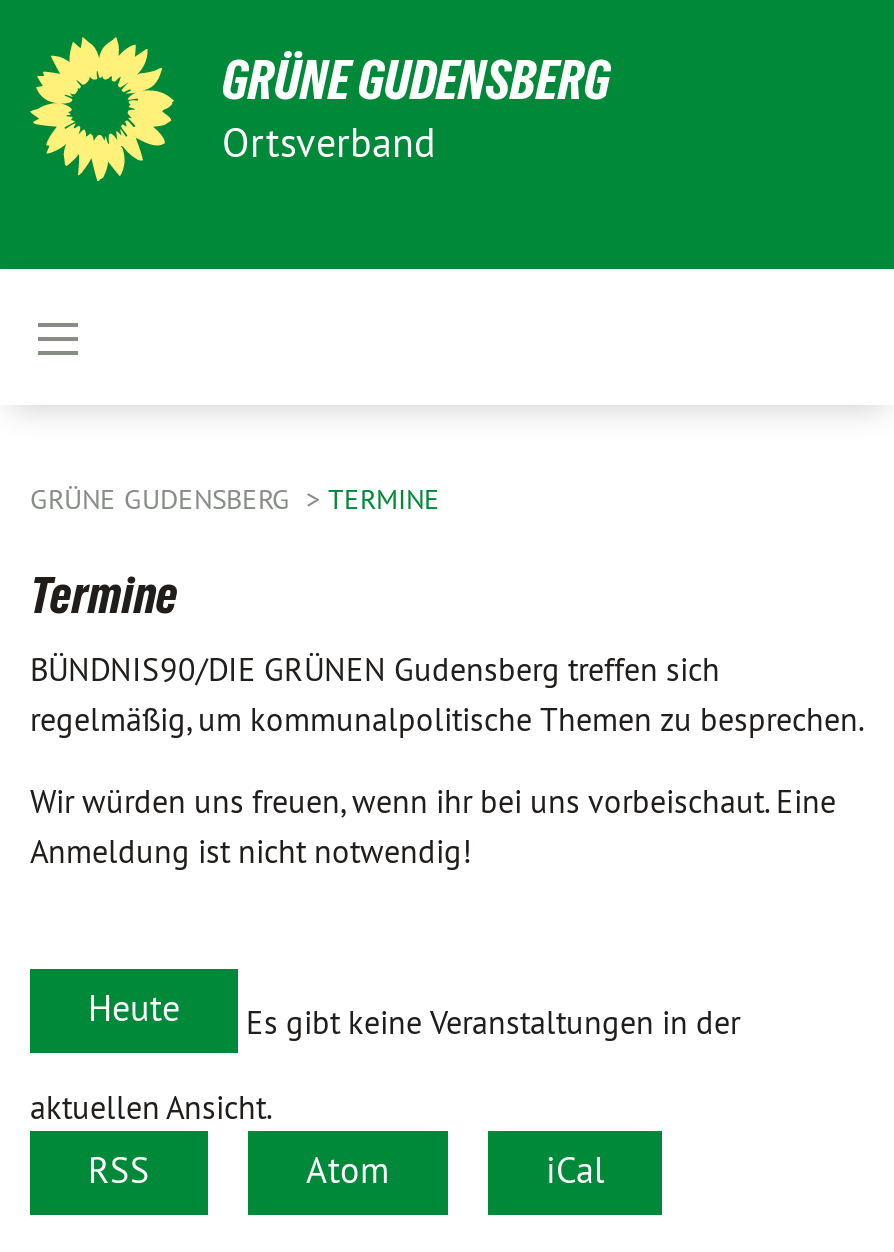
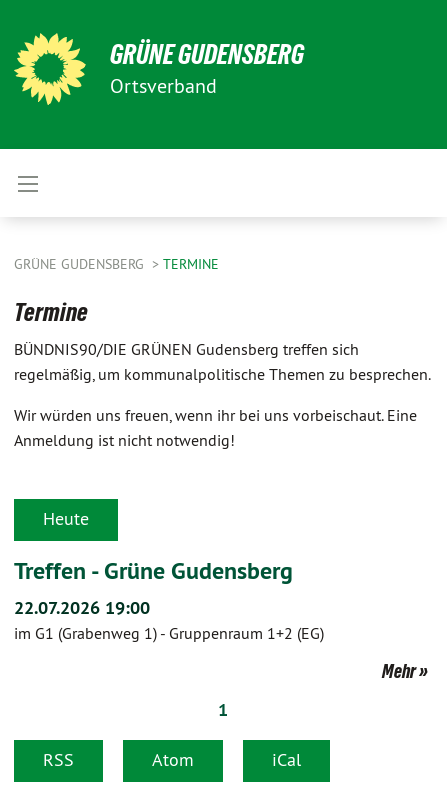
- Es gibt keine Veranstaltungen in der
- aktuellen Ansicht.
+ Treffen - Grüne Gudensberg
+ 22.07.2026 19:00
+ im G1 (Grabenweg 1) - Gruppenraum 1+2 (EG)
+ Mehr
+ 1
